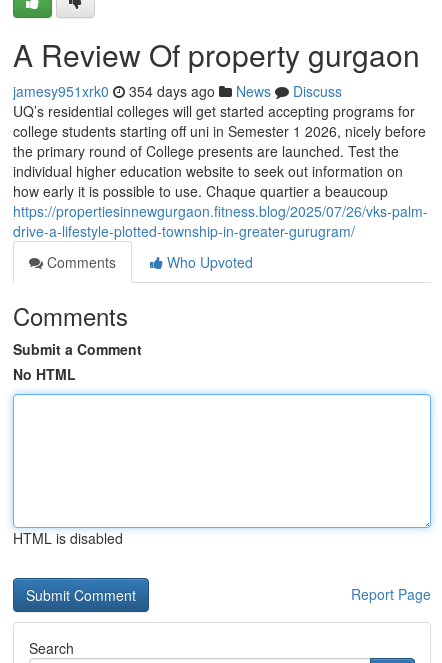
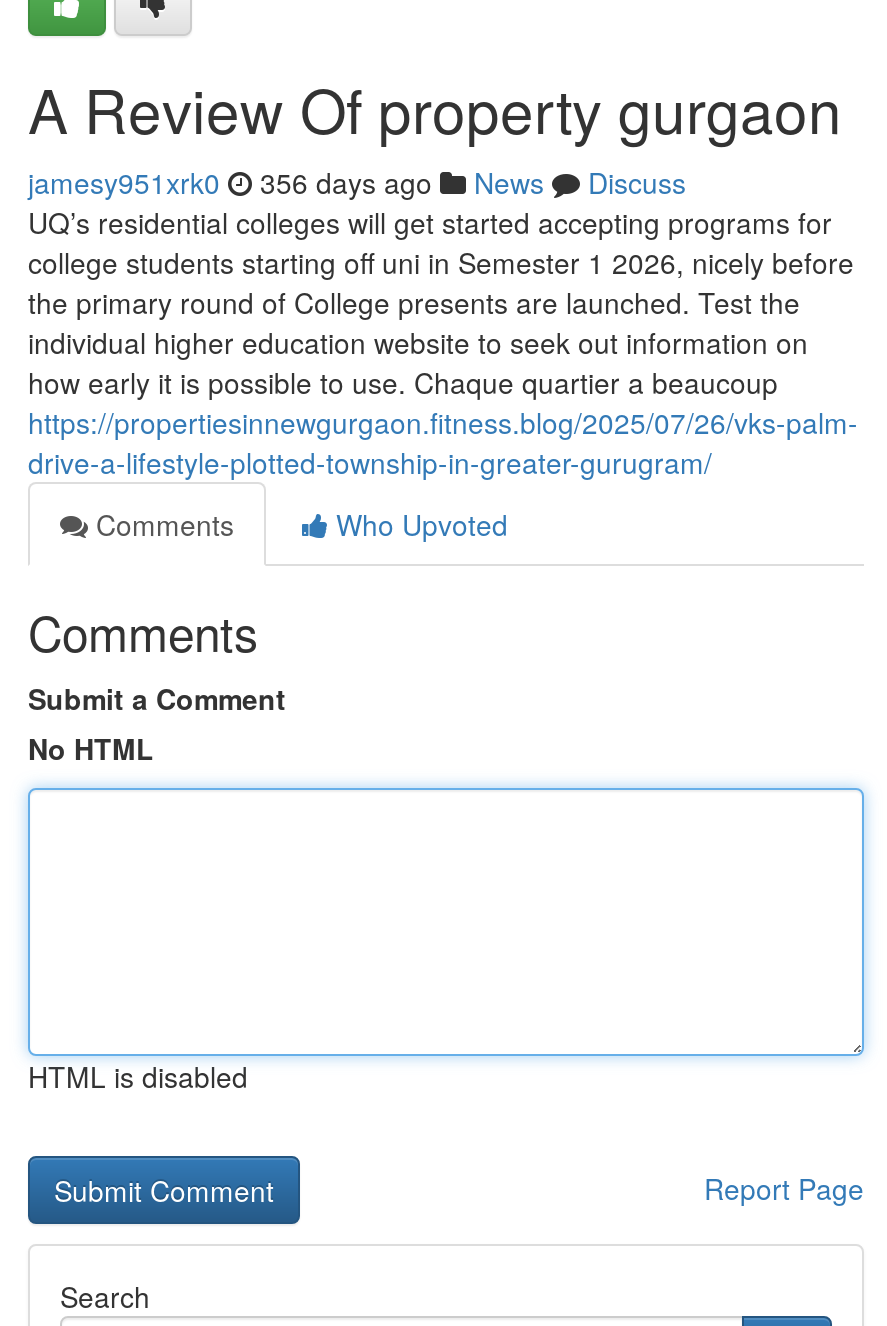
- jamesy951xrk0 354 days ago News Discuss
+ jamesy951xrk0 356 days ago News Discuss
